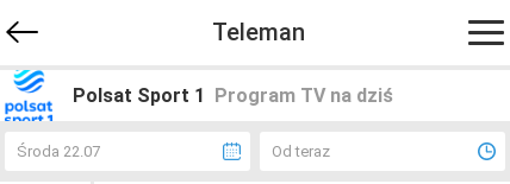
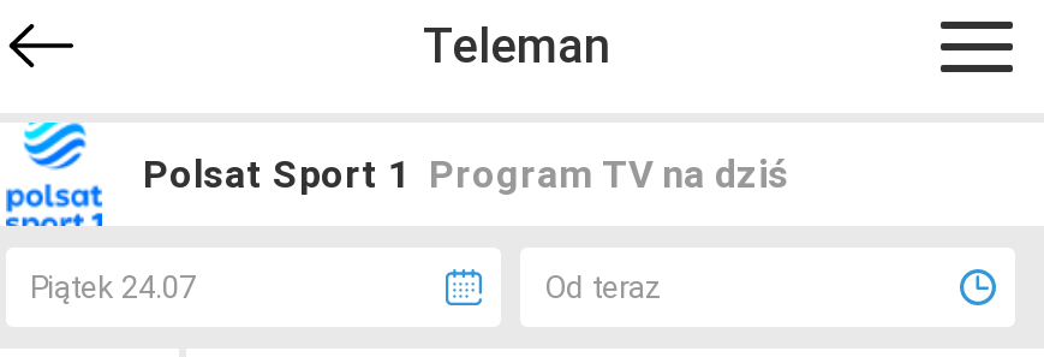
- Środa 22.07
+ Piątek 24.07
